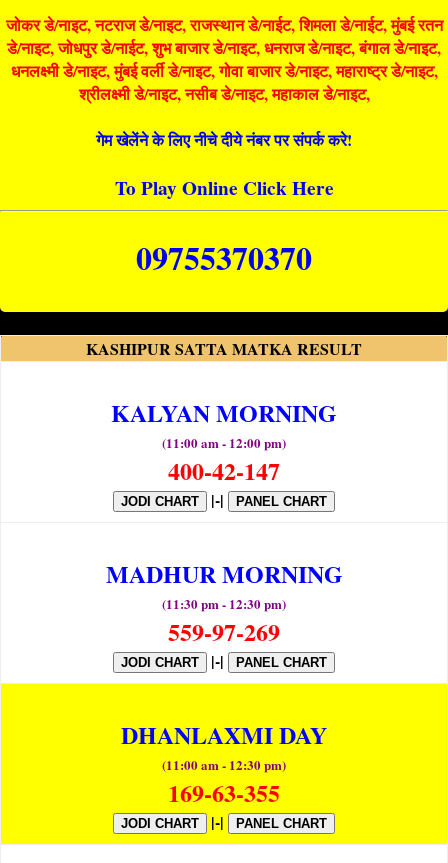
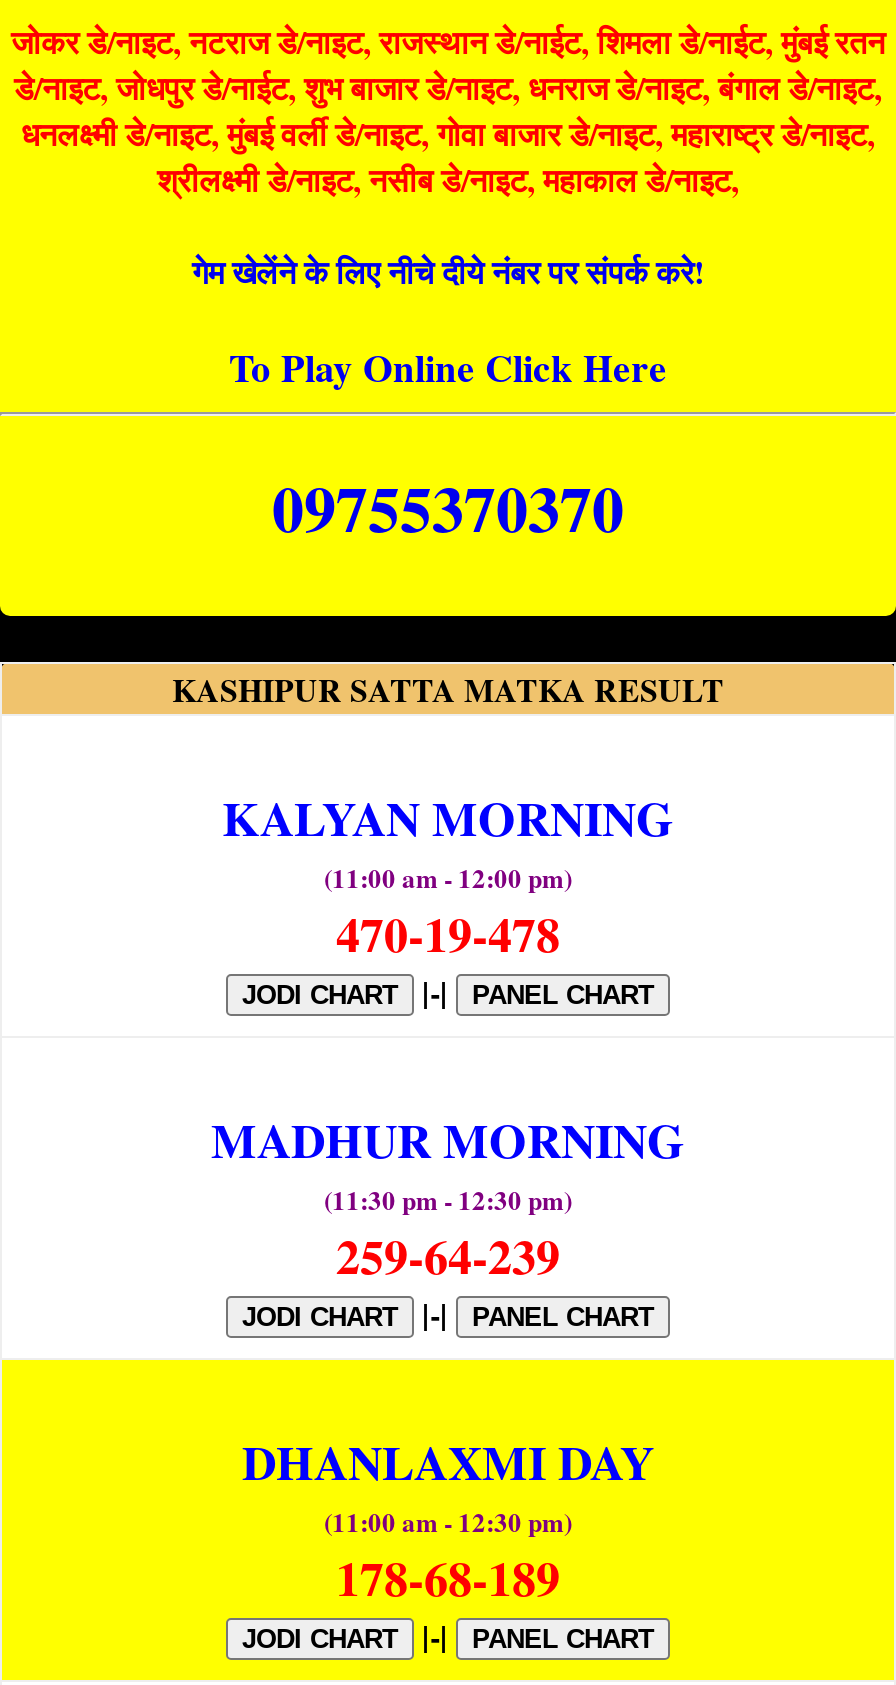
- 400-42-147
+ 470-19-478

- 559-97-269
+ 259-64-239

- 169-63-355
+ 178-68-189
